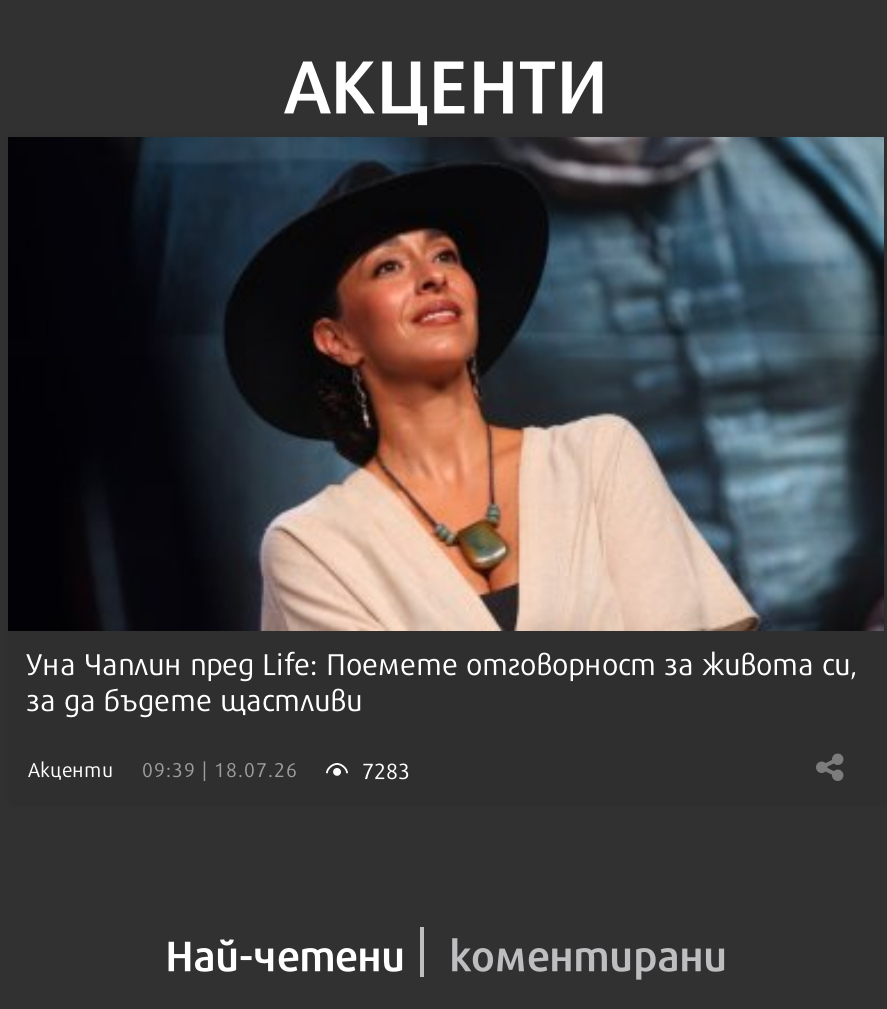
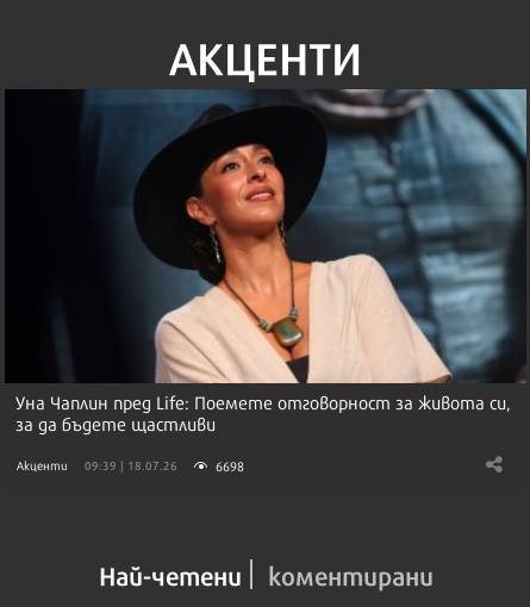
- 7283
+ 6698
